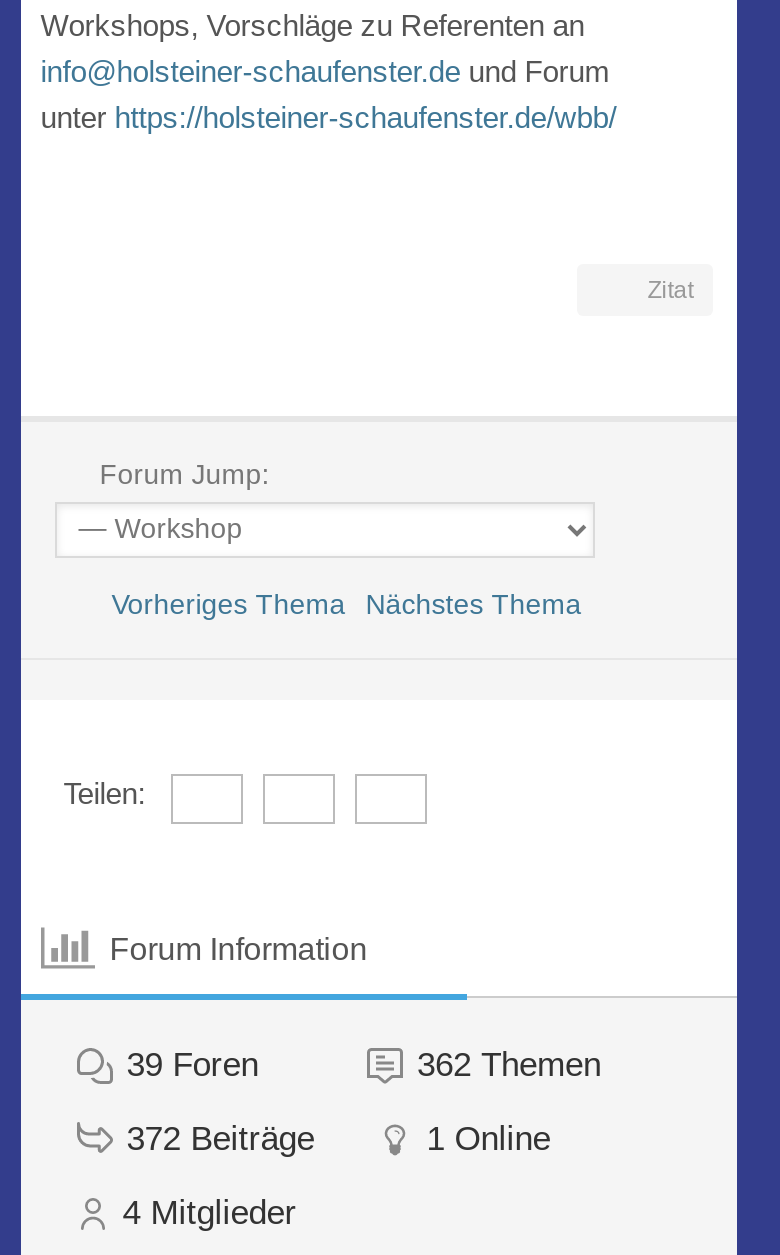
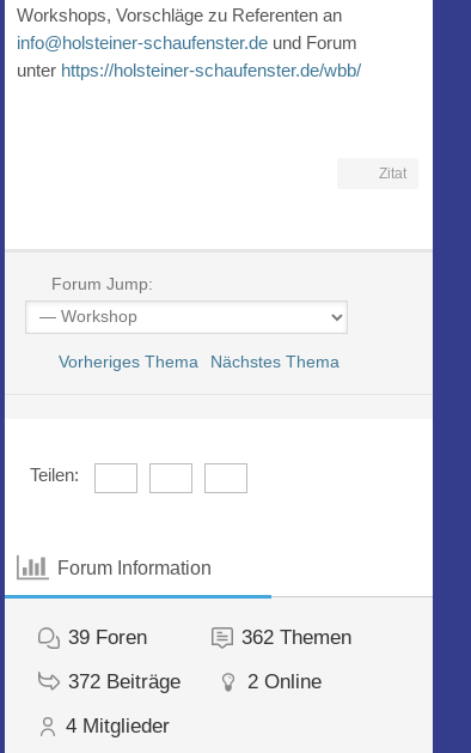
- 1 Online
+ 2 Online
